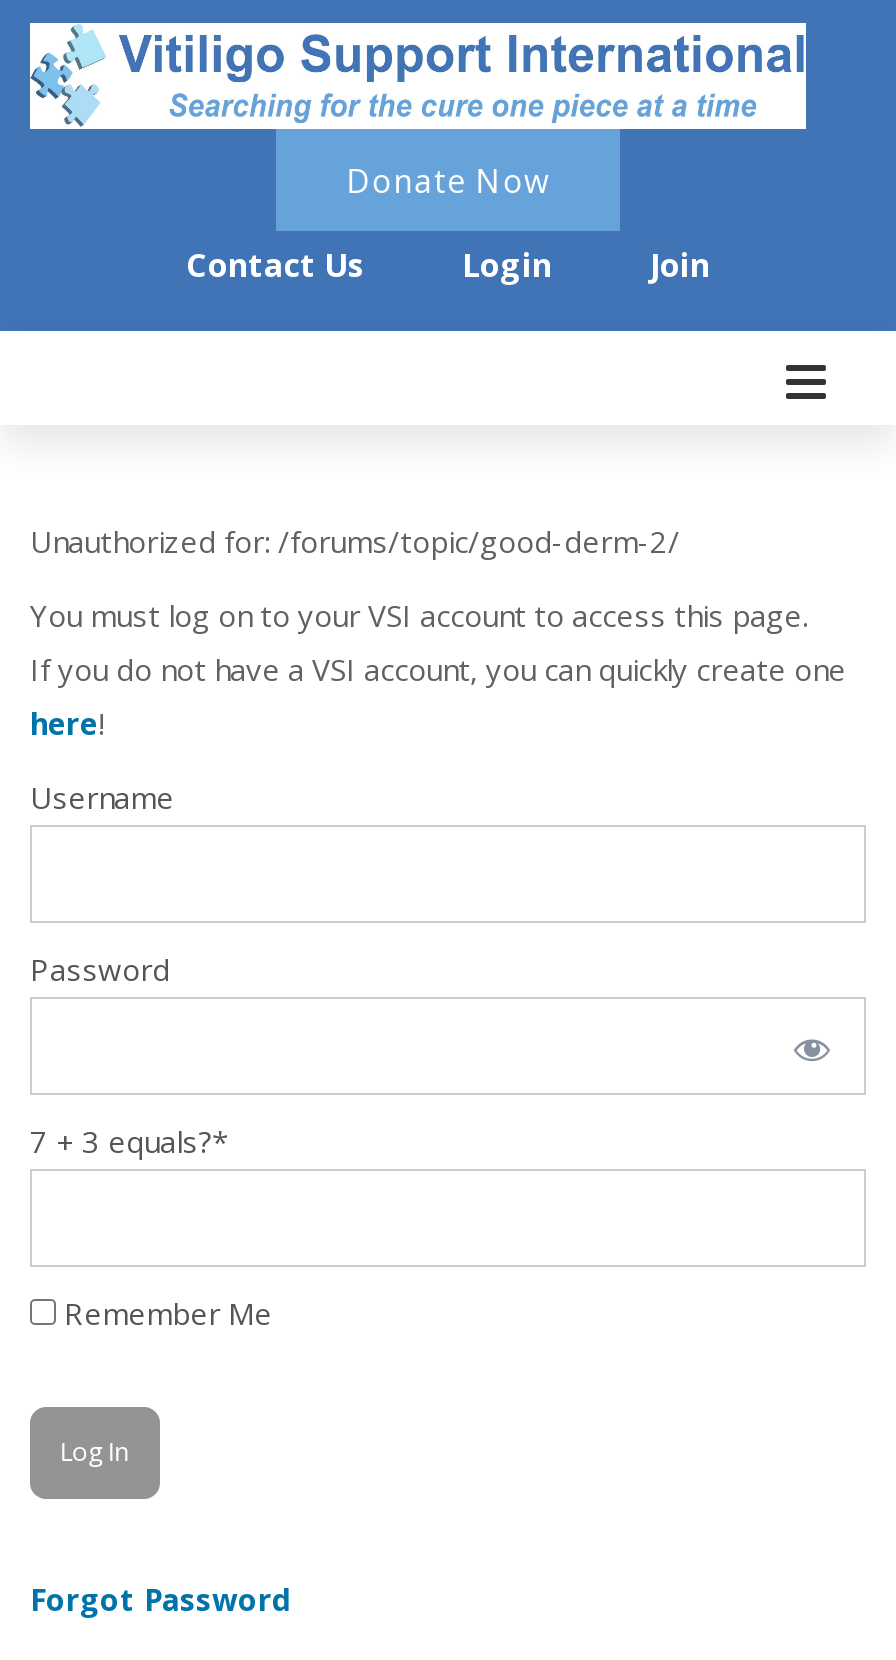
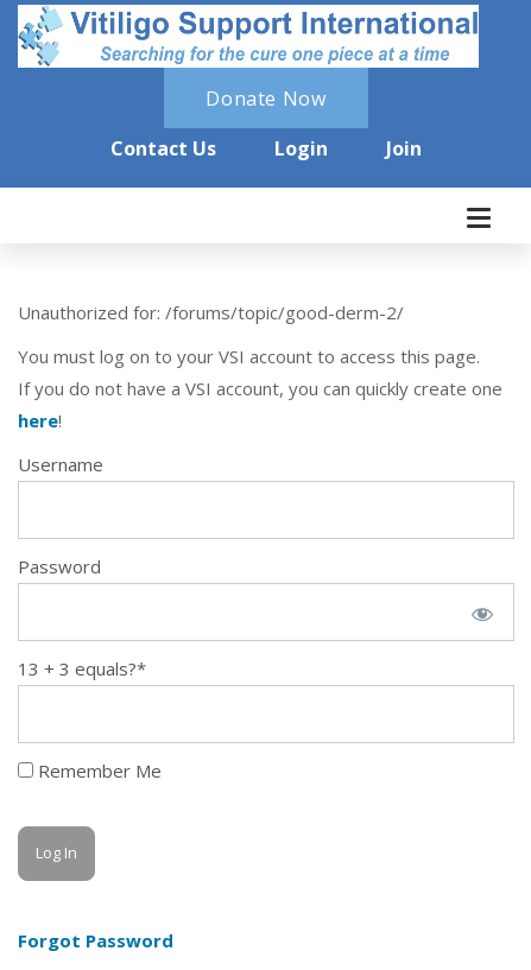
- 7 + 3 equals?*
+ 13 + 3 equals?*
